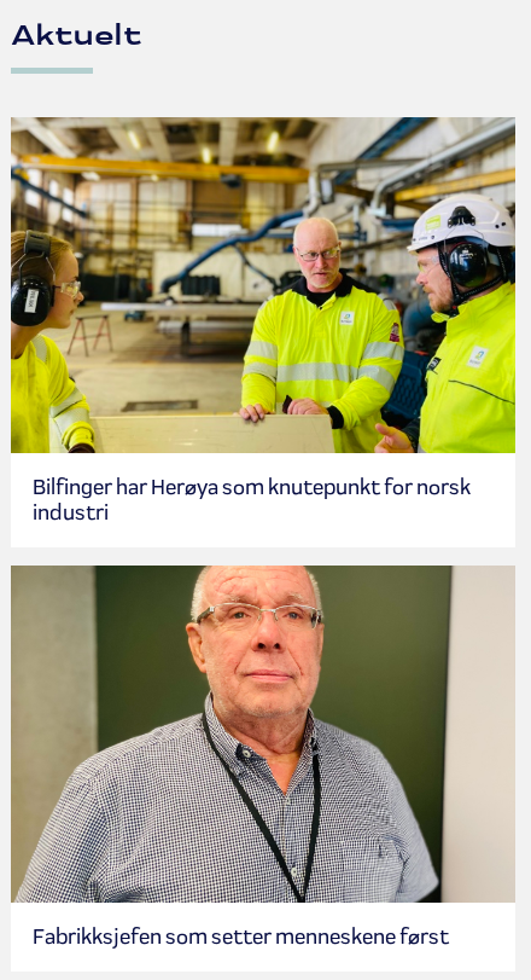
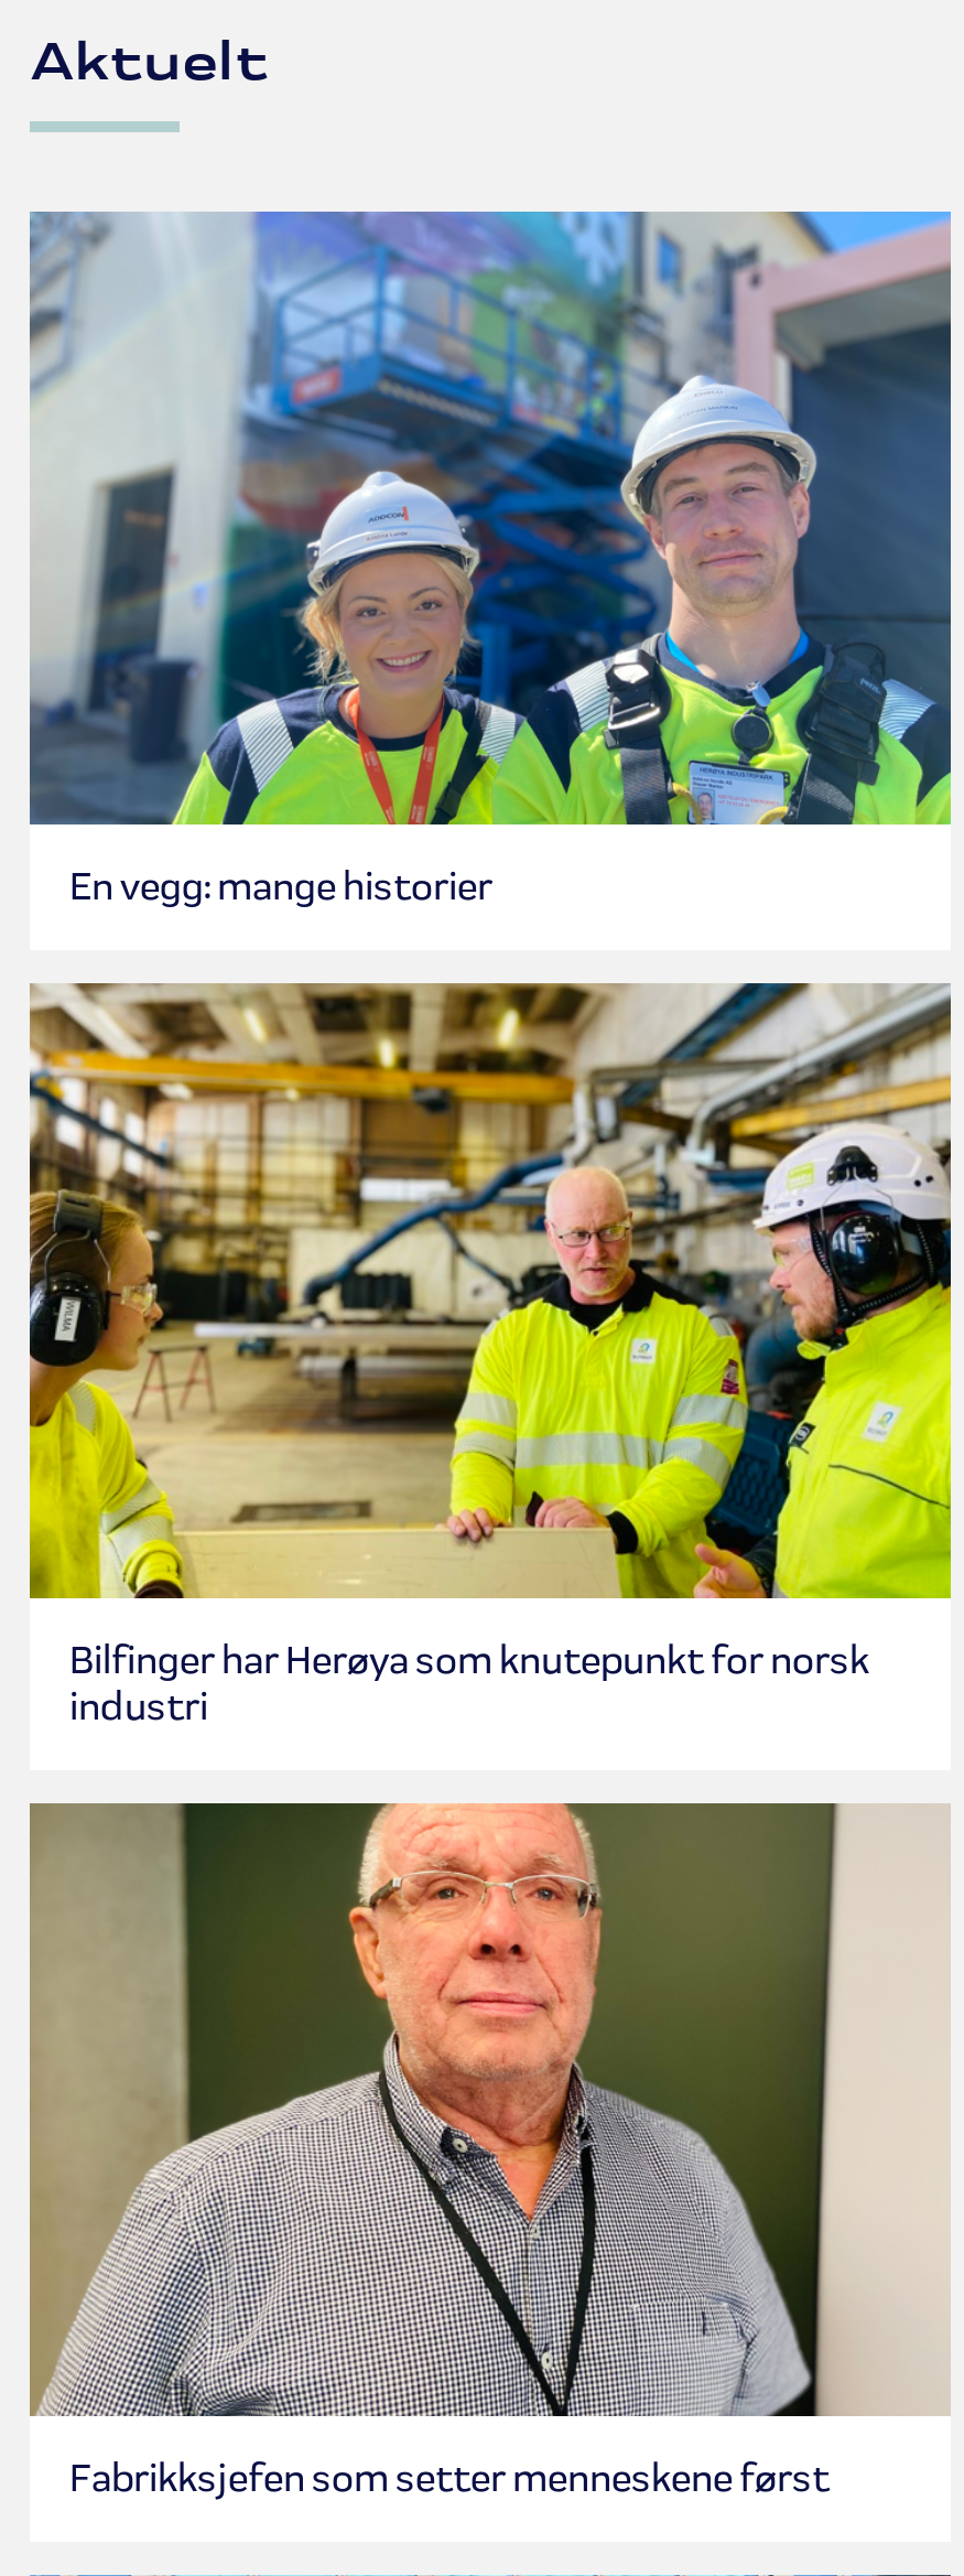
+ [image]
+ En vegg: mange historier
